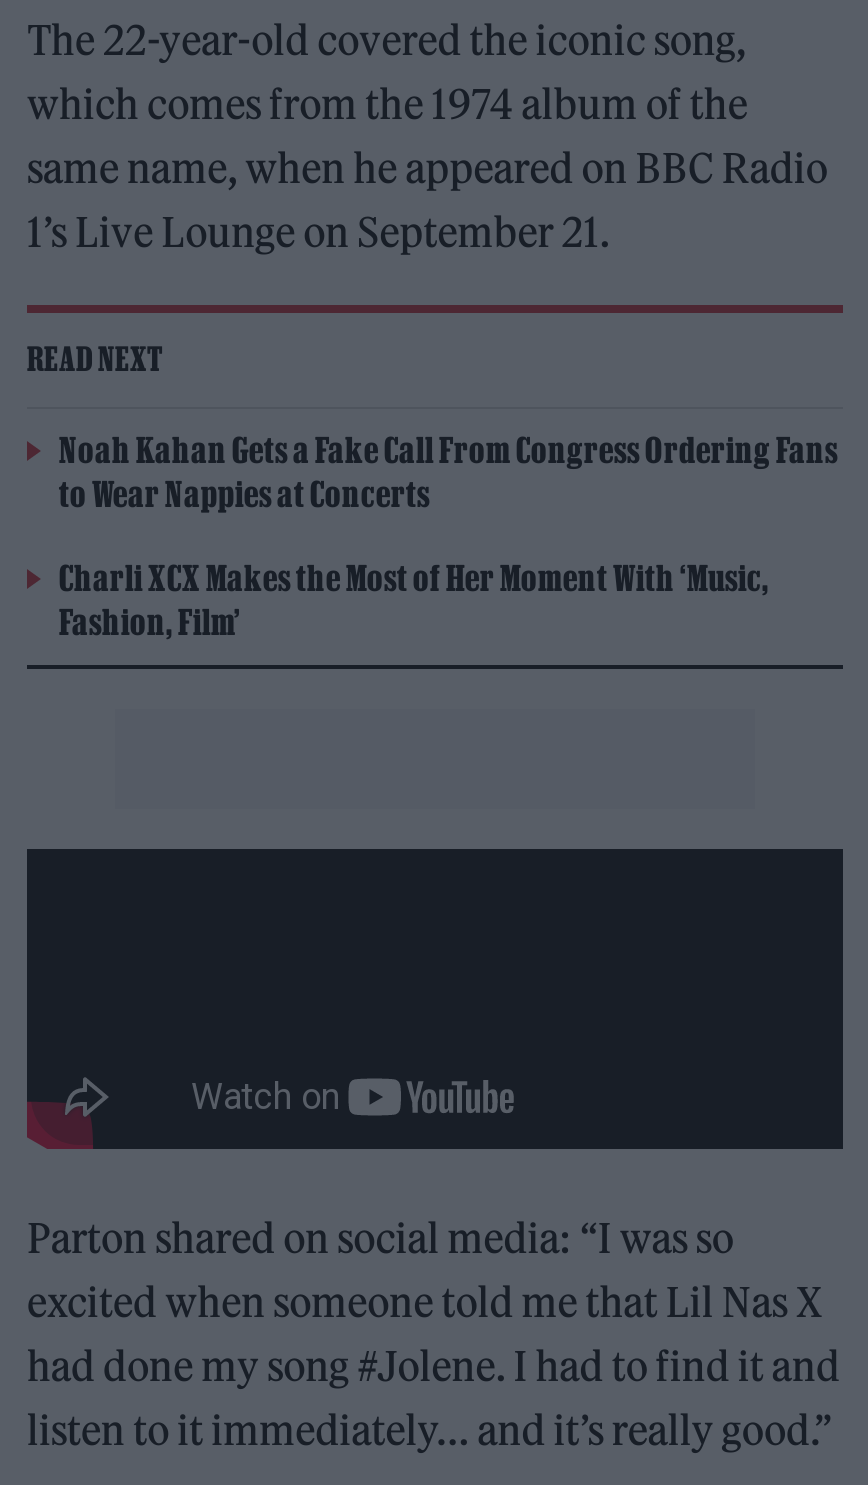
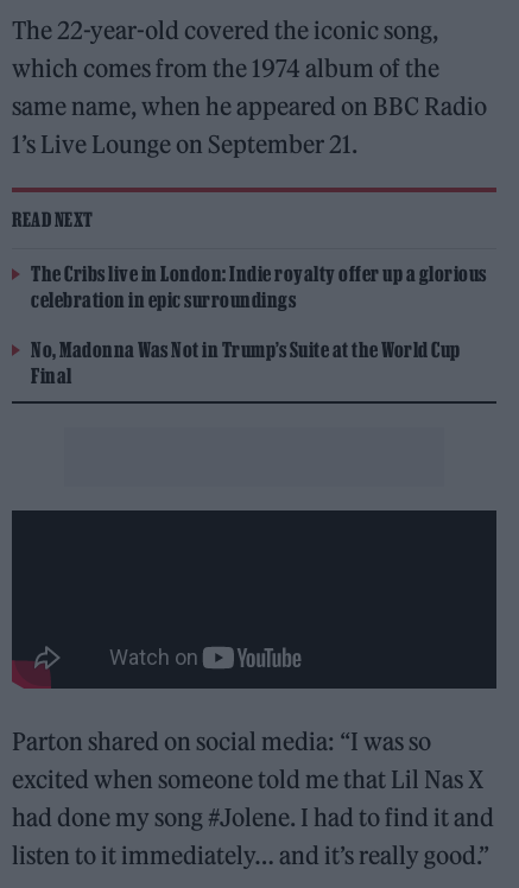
- Noah Kahan Gets a Fake Call From Congress Ordering Fans
- to Wear Nappies at Concerts
+ The Cribs live in London: Indie royalty offer up a glorious
+ celebration in epic surroundings

- Charli XCX Makes the Most of Her Moment With ‘Music,
- Fashion, Film’
+ No, Madonna Was Not in Trump’s Suite at the World Cup
+ Final
